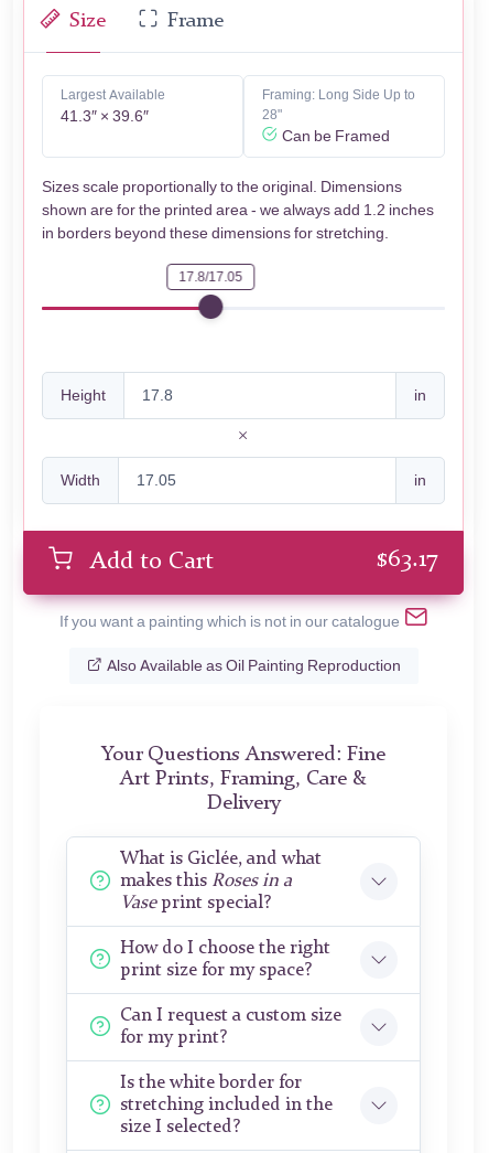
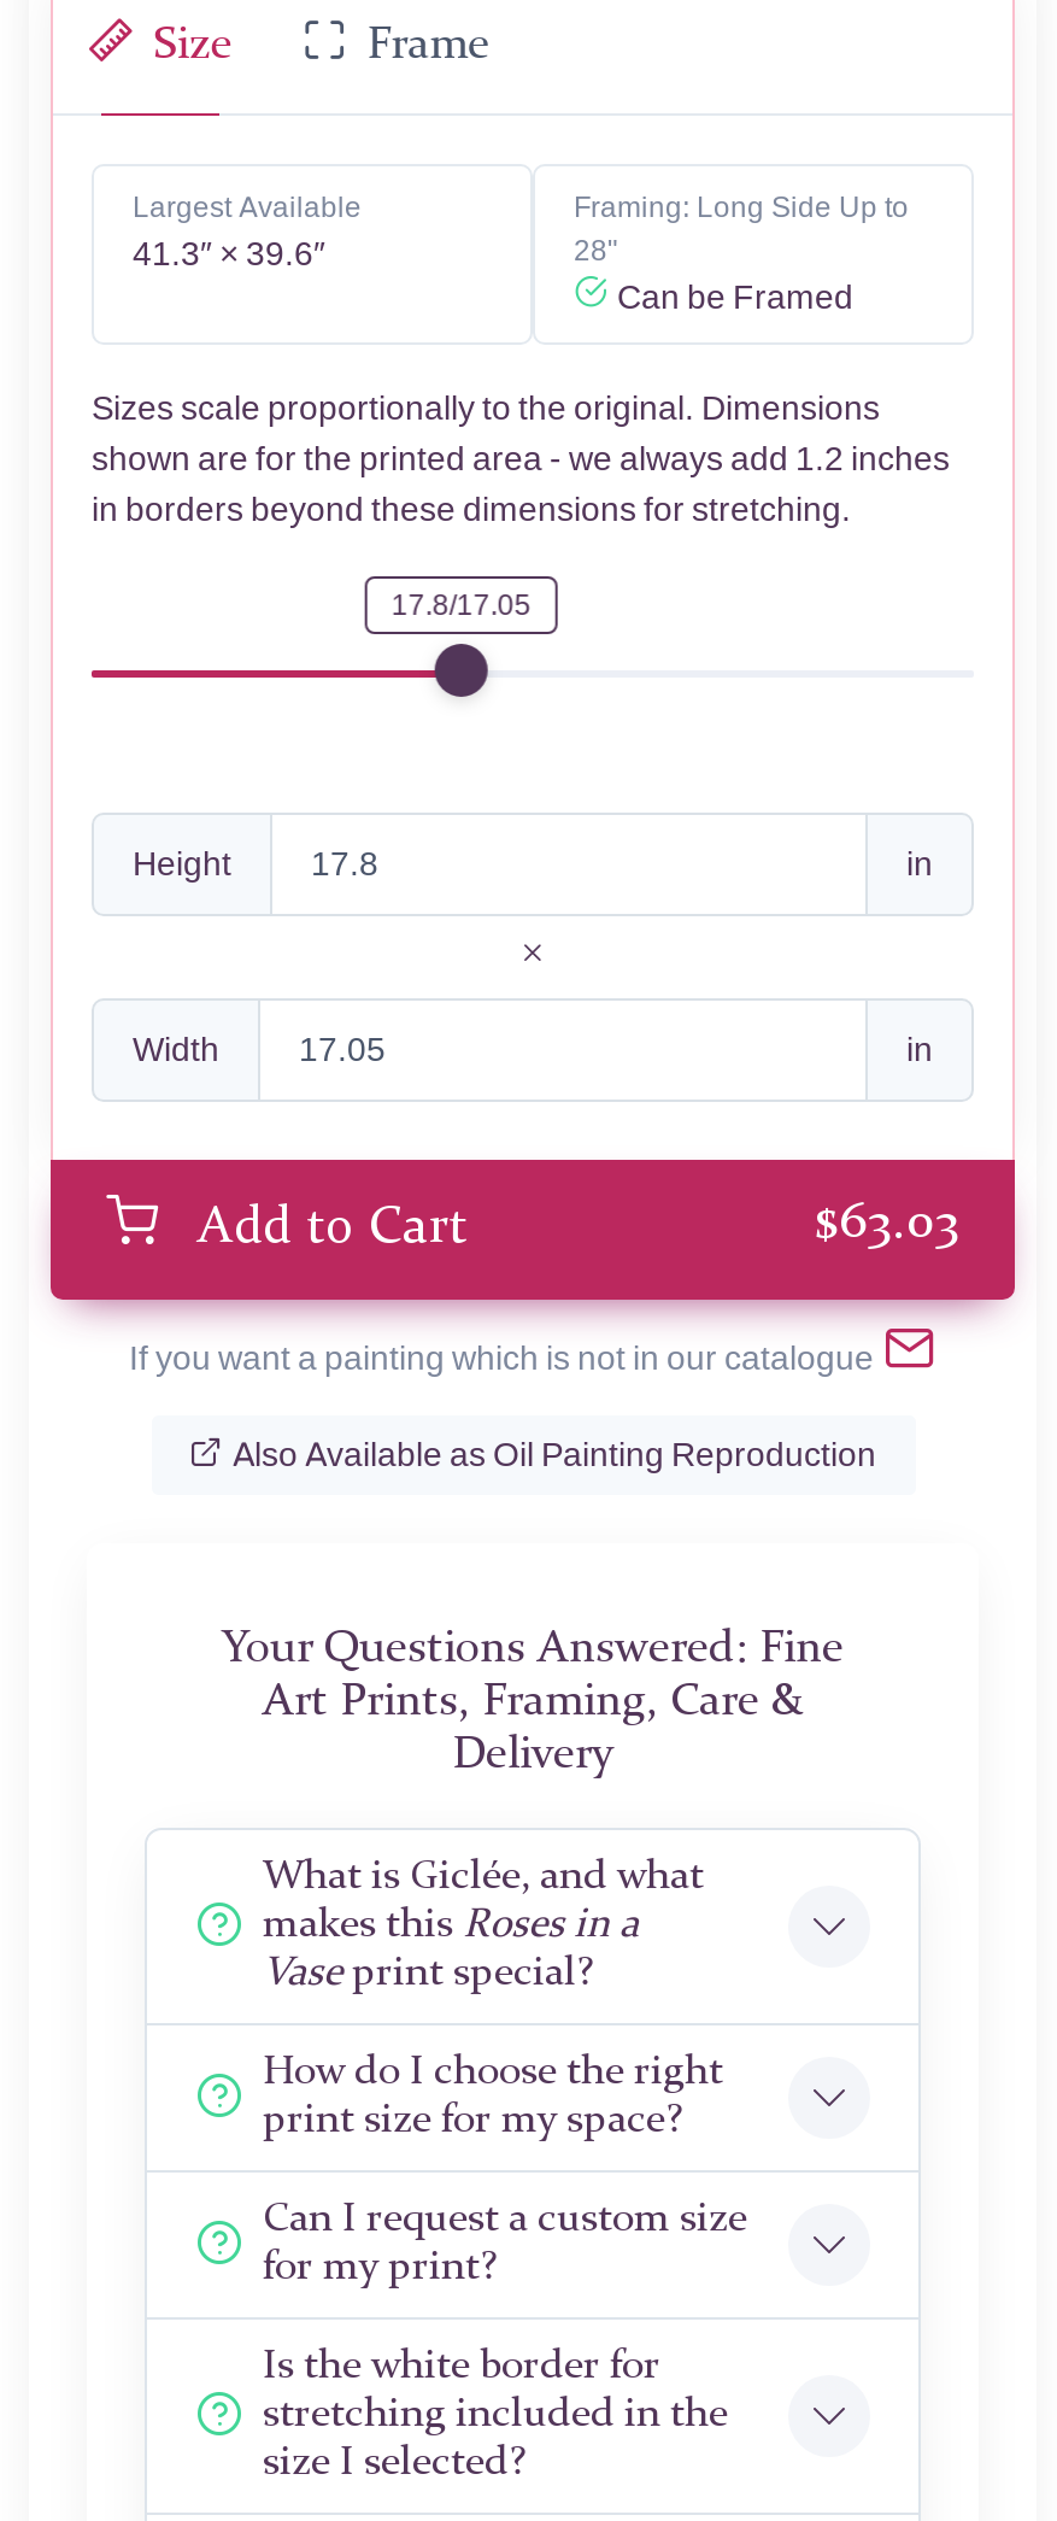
- $63.17
+ $63.03
